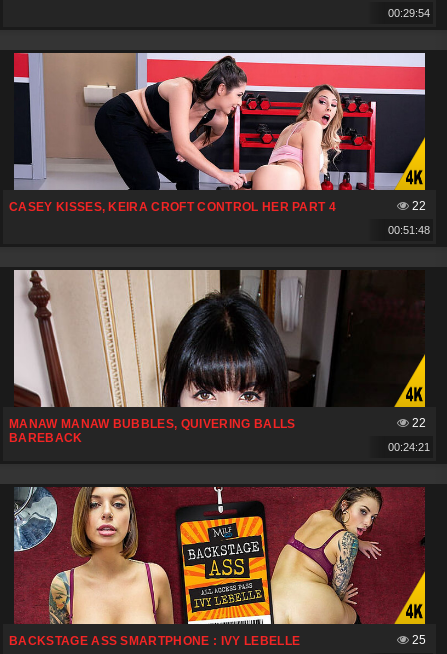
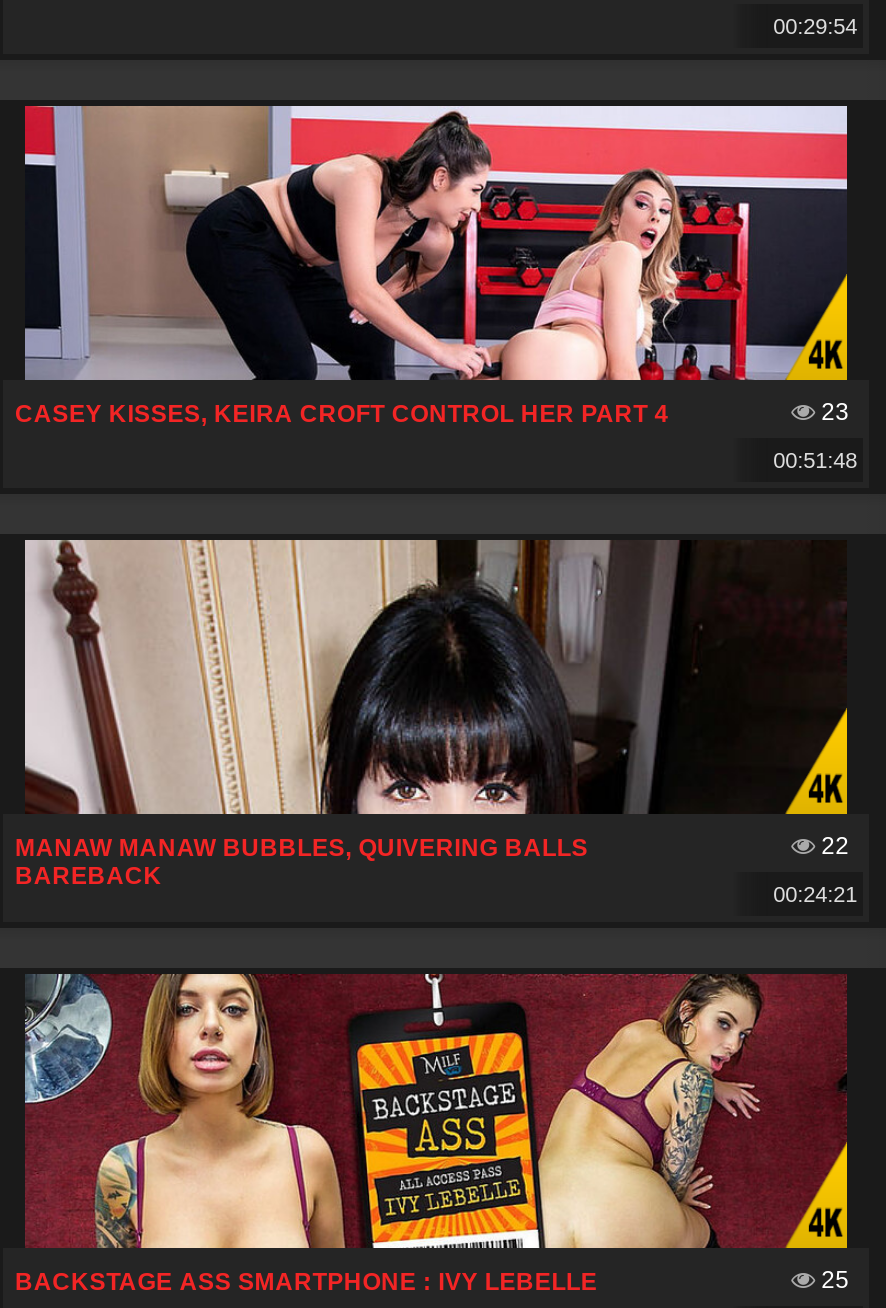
- 22
+ 23
